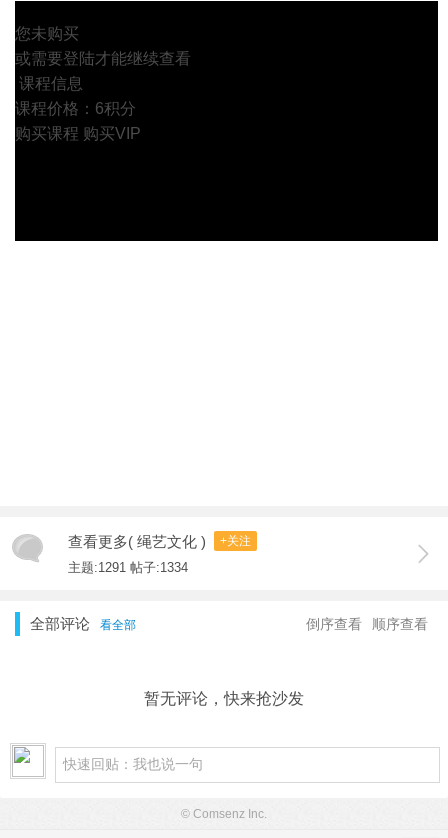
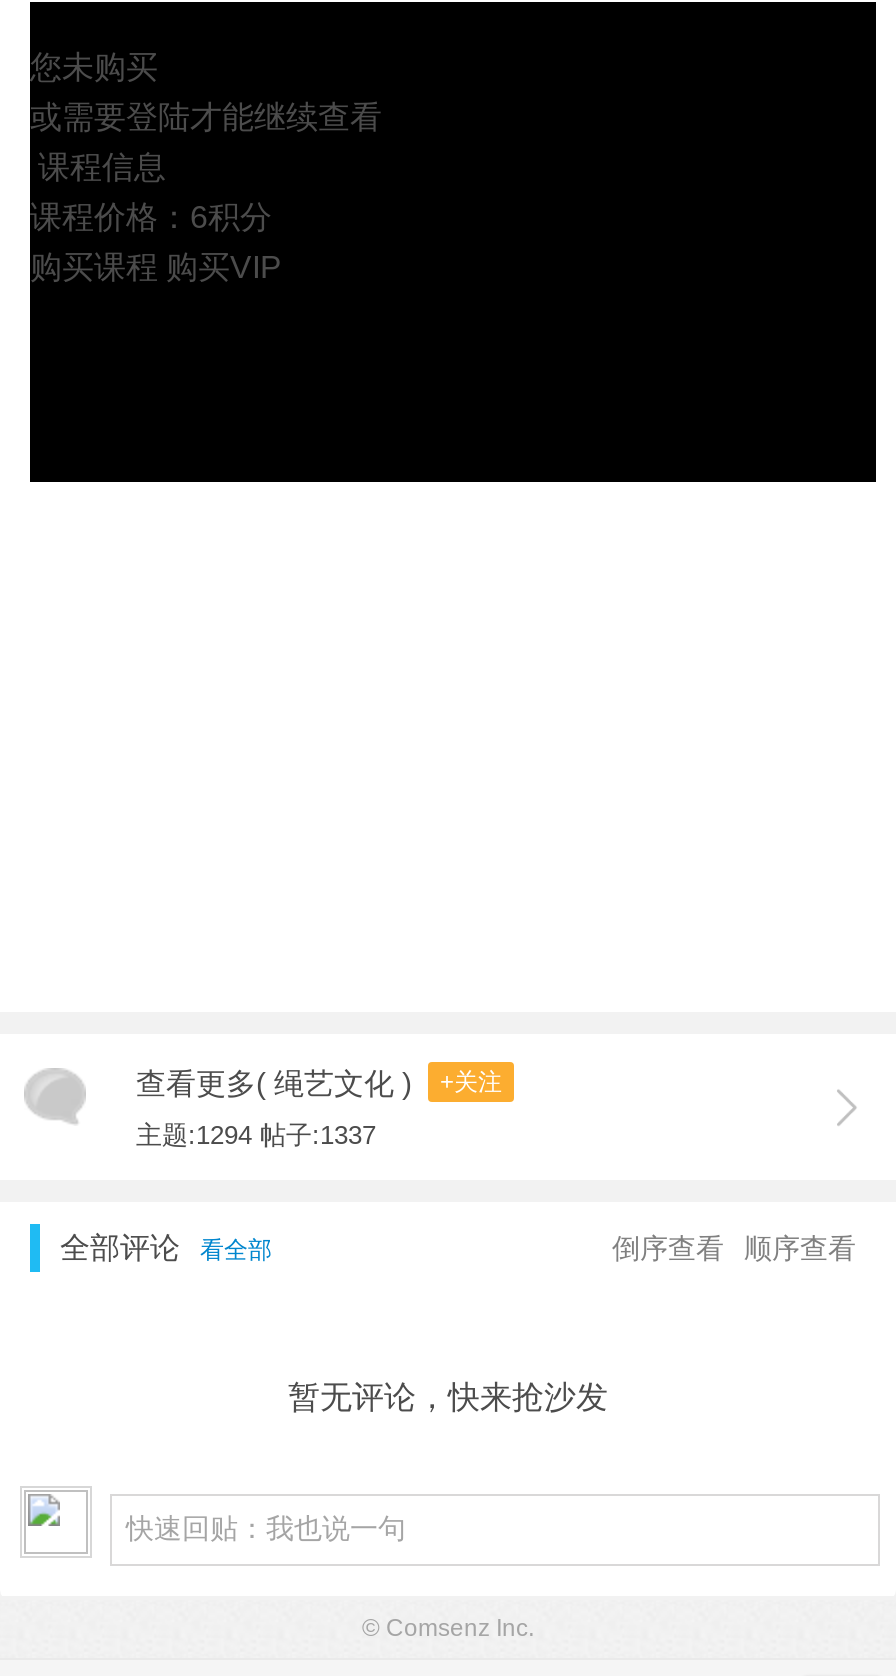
- 主题:1291 帖子:1334
+ 主题:1294 帖子:1337
